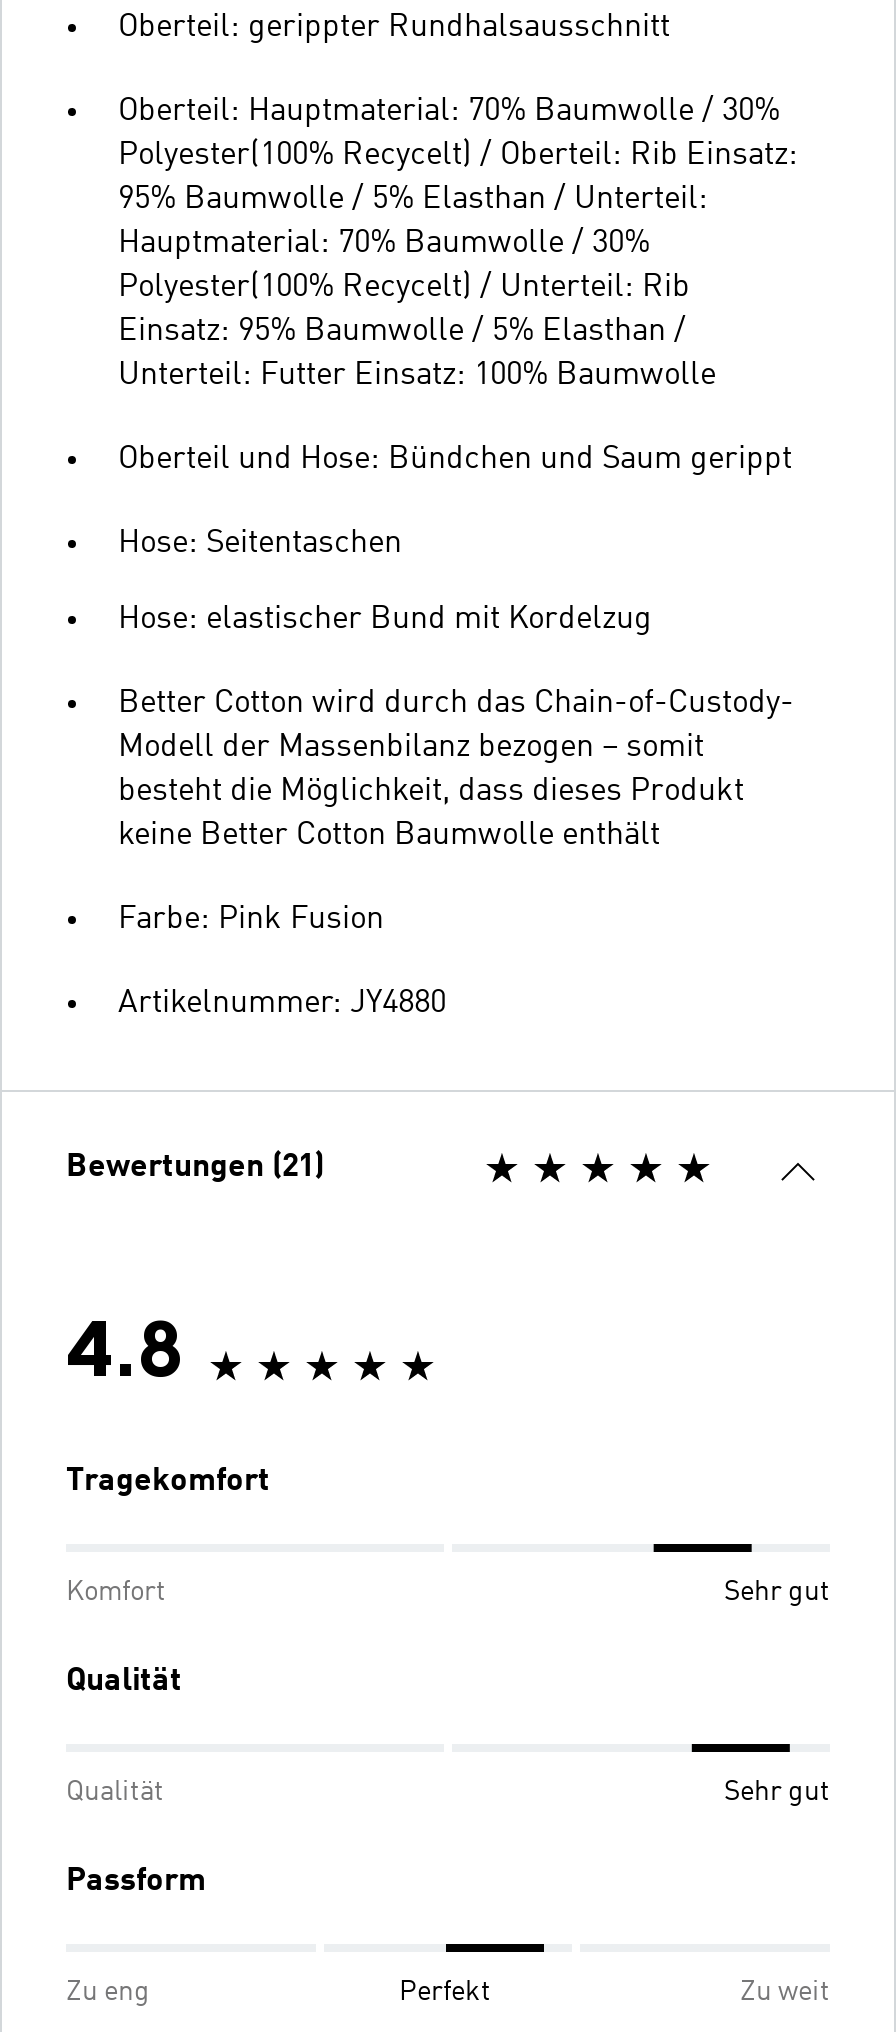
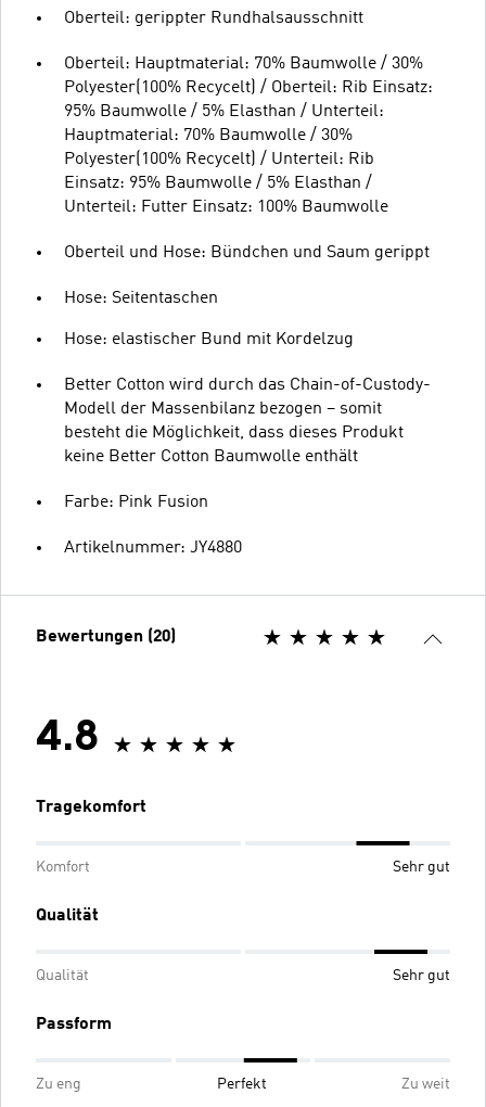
- Bewertungen (21)
+ Bewertungen (20)
